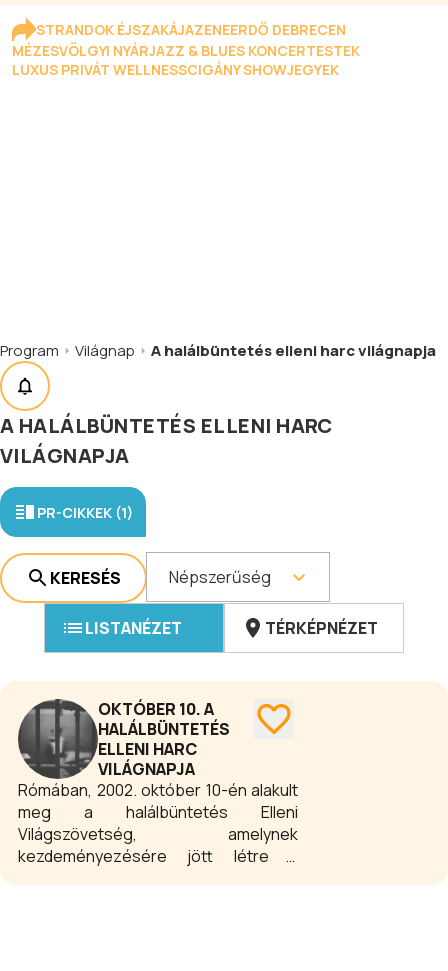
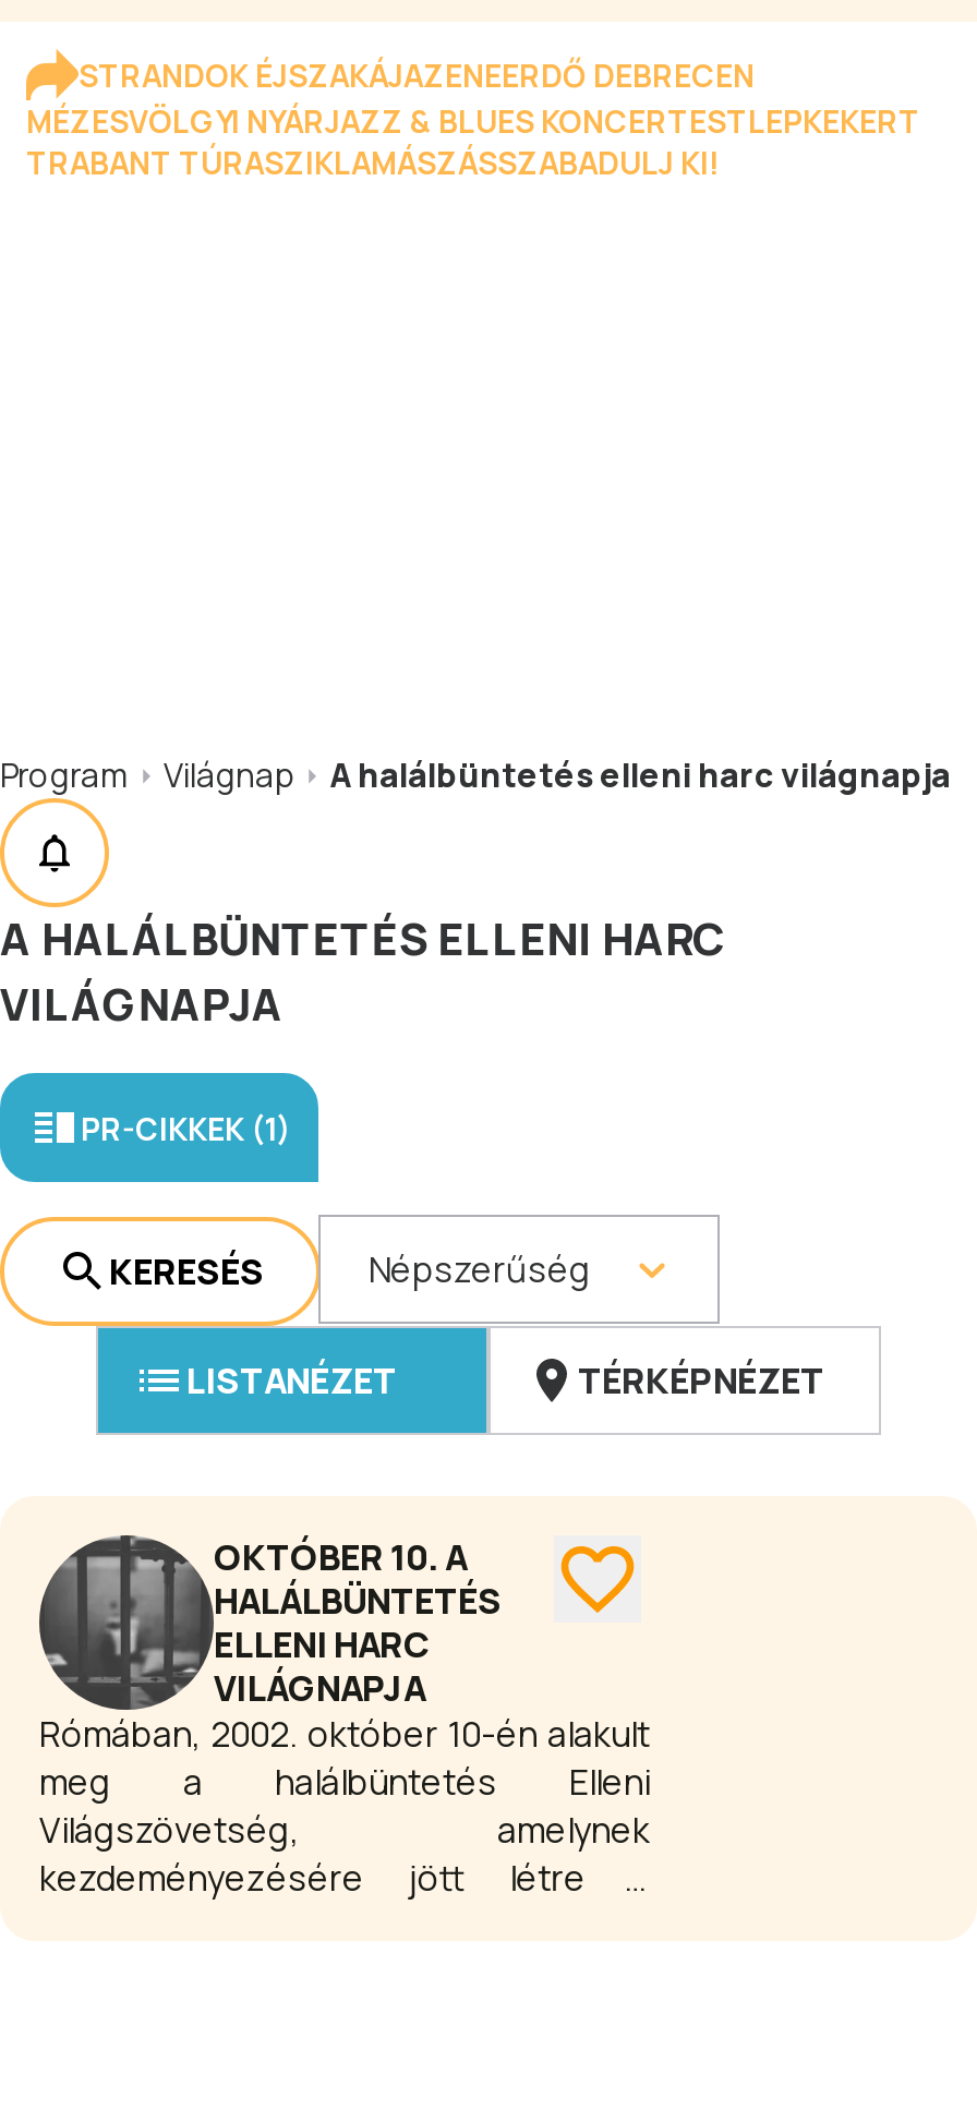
- MÉZESVÖLGYI NYÁRJAZZ & BLUES KONCERTESTEK
- LUXUS PRIVÁT WELLNESSCIGÁNY SHOWJEGYEK
+ MÉZESVÖLGYI NYÁRJAZZ & BLUES KONCERTESTLEPKEKERT
+ TRABANT TÚRASZIKLAMÁSZÁSSZABADULJ KI!
